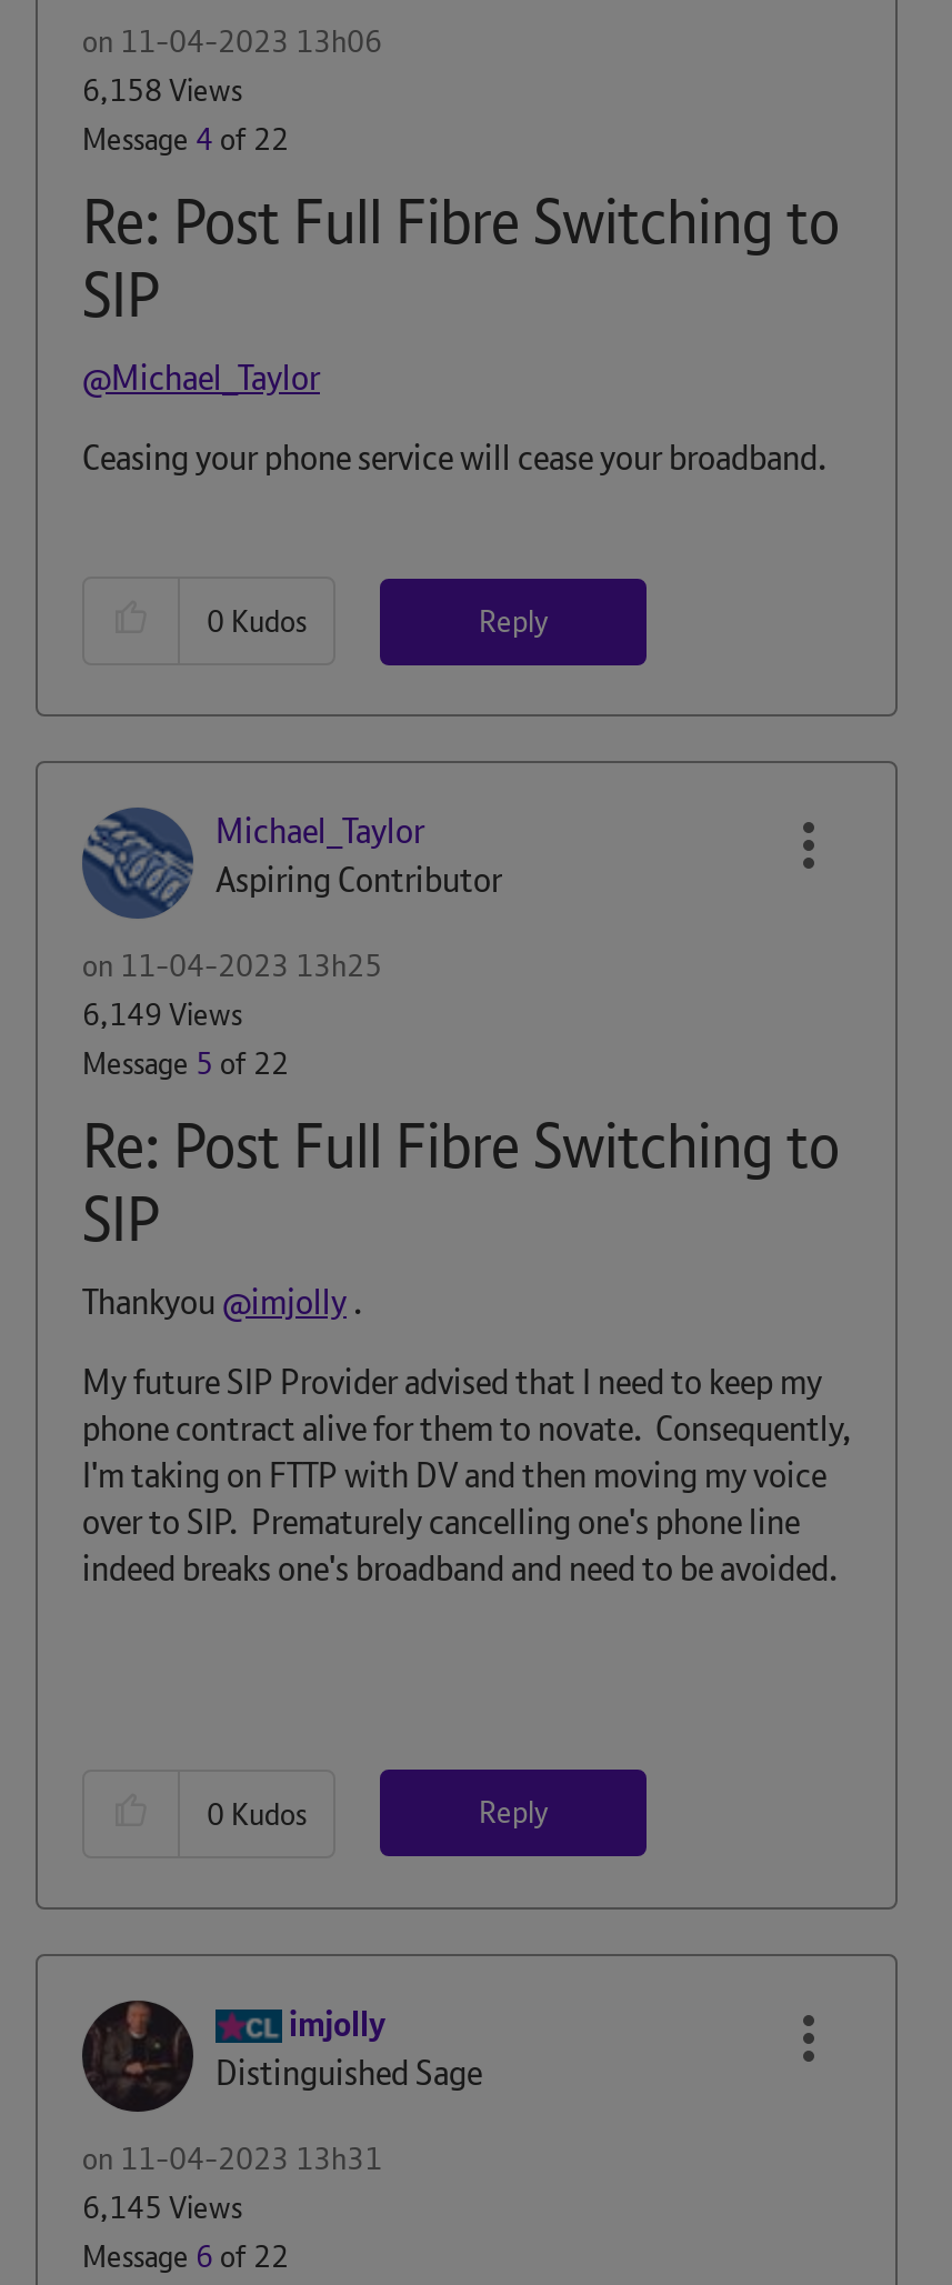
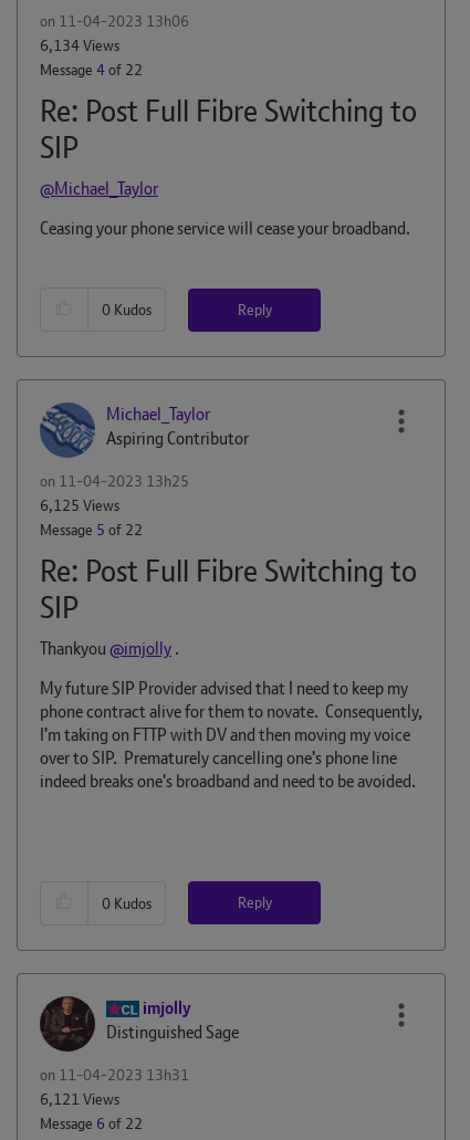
- 6,158 Views
+ 6,134 Views

- 6,149 Views
+ 6,125 Views

- 6,145 Views
+ 6,121 Views
